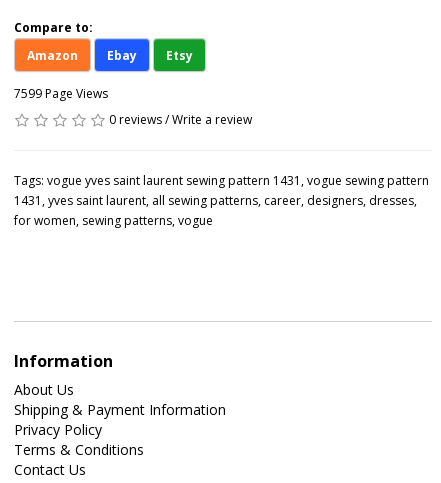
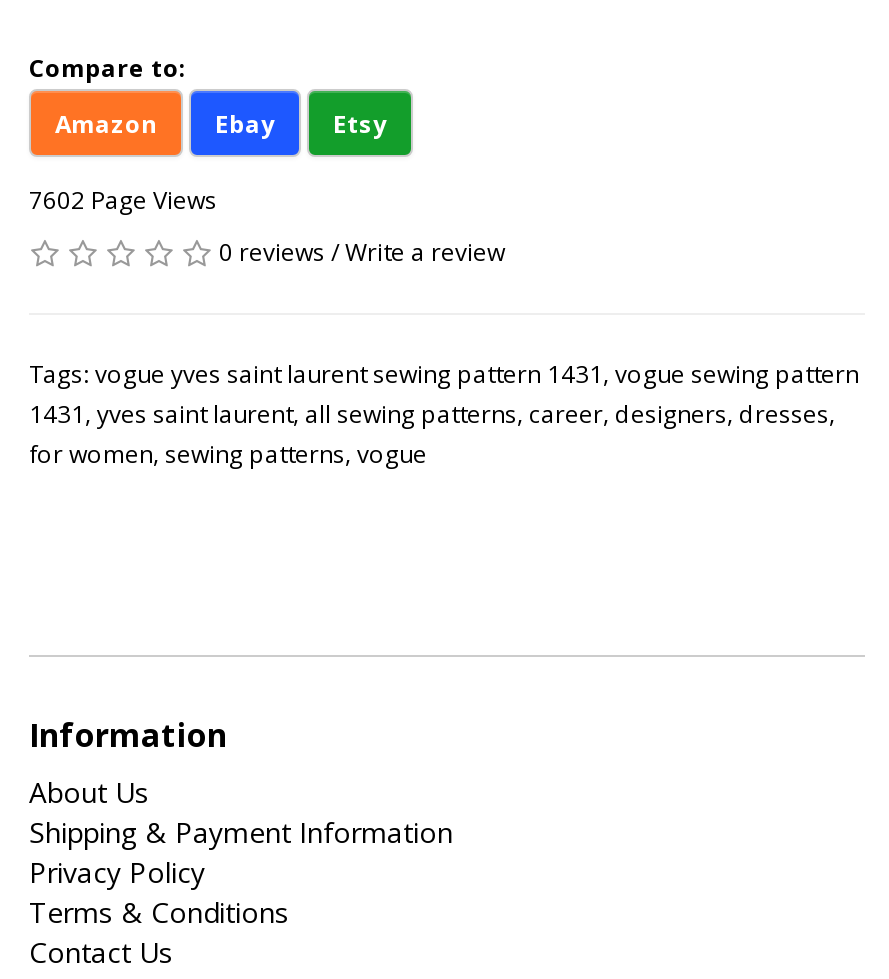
- 7599 Page Views
+ 7602 Page Views
